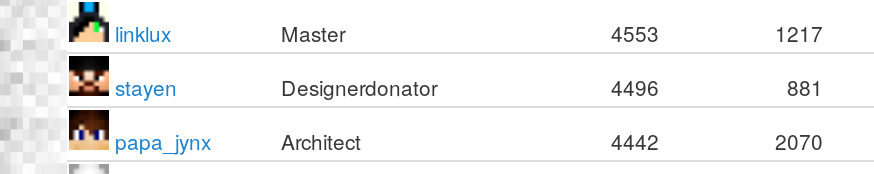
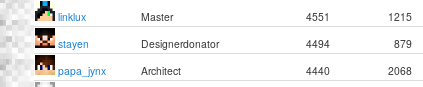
- 4553
+ 4551

- 1217
+ 1215

- 4496
+ 4494

- 881
+ 879

- 4442
+ 4440

- 2070
+ 2068
